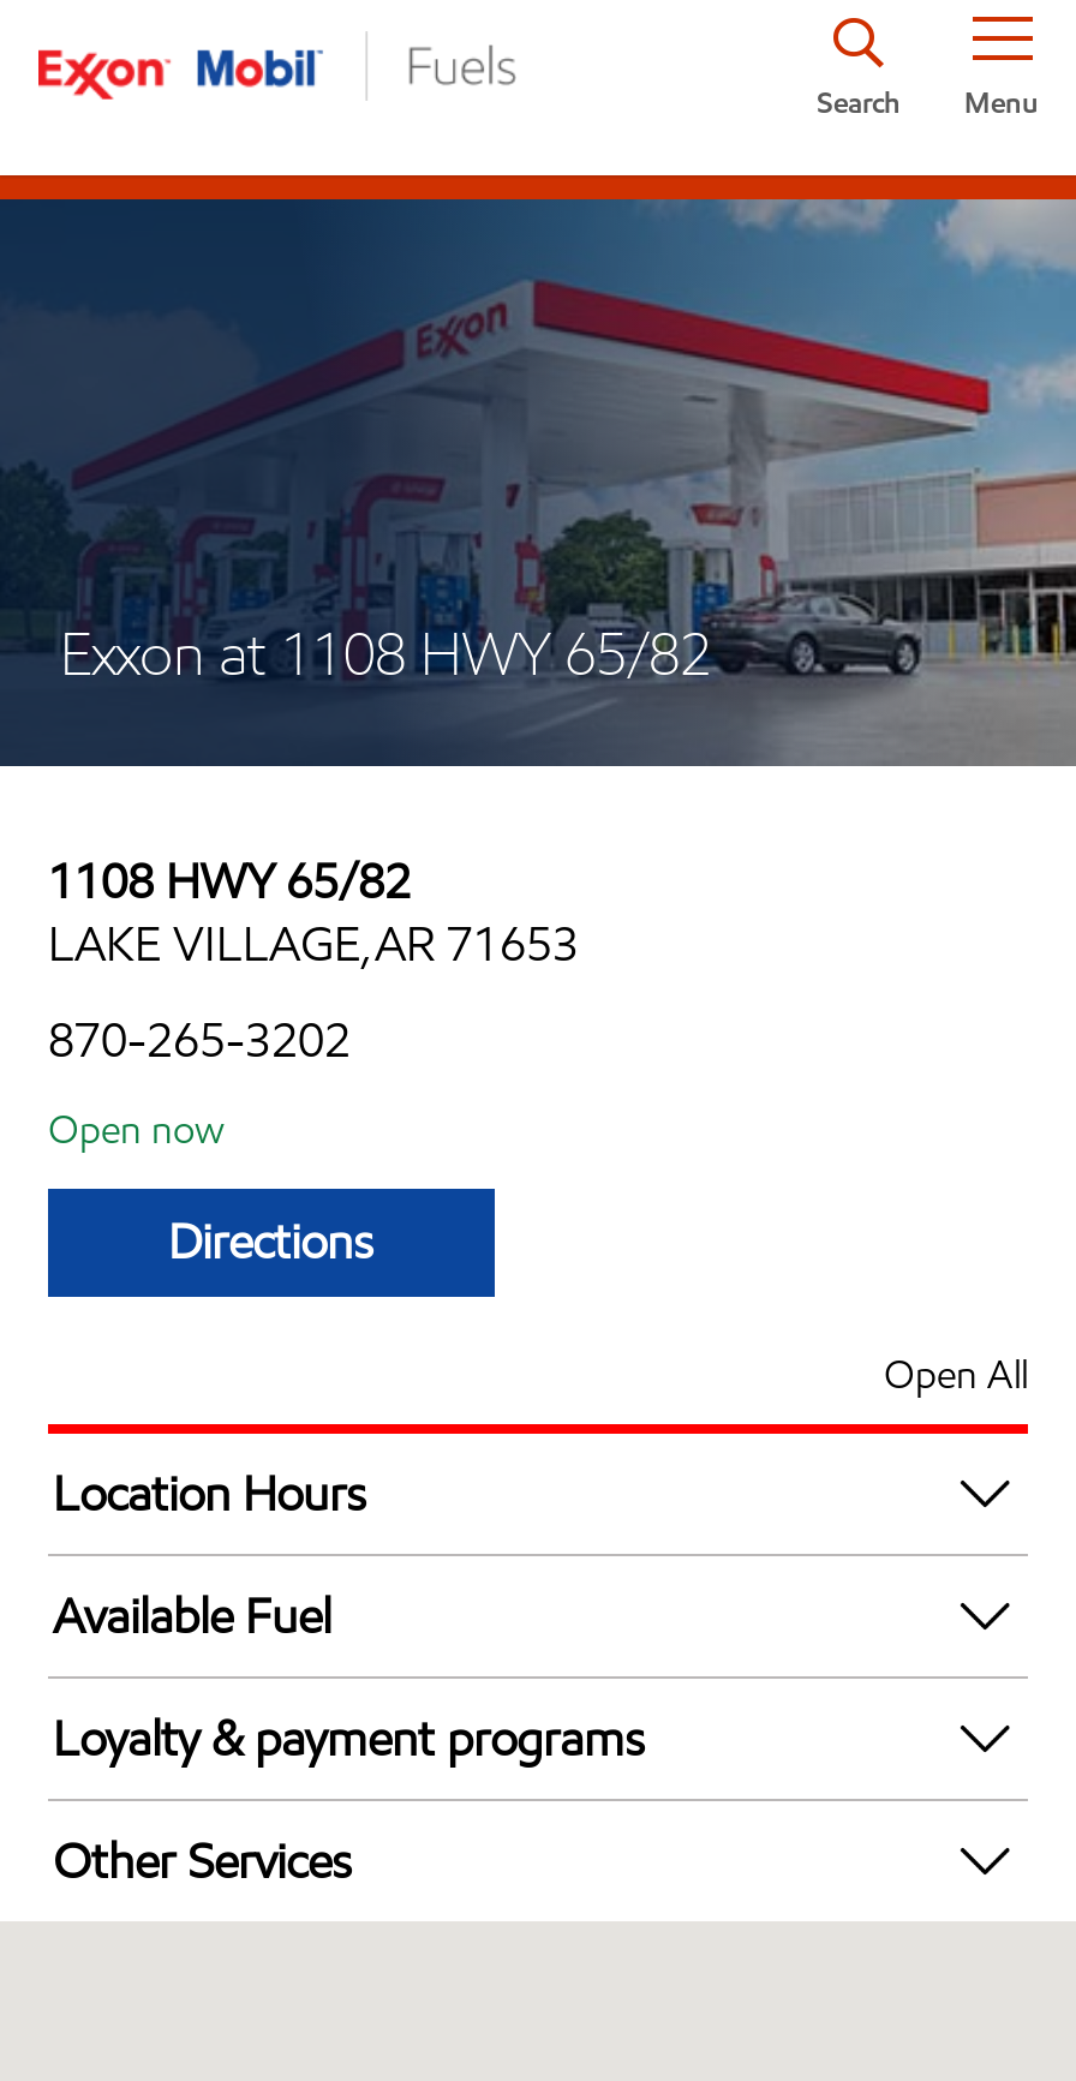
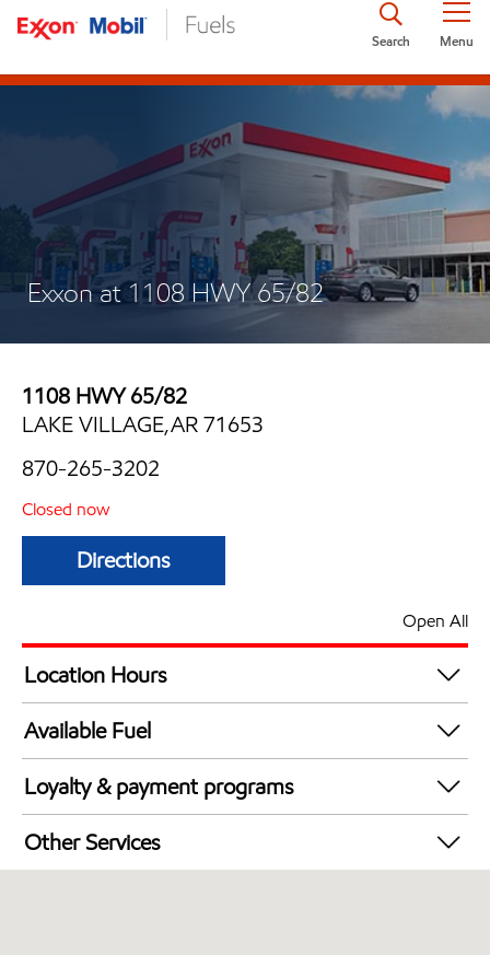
- Open now
+ Closed now
